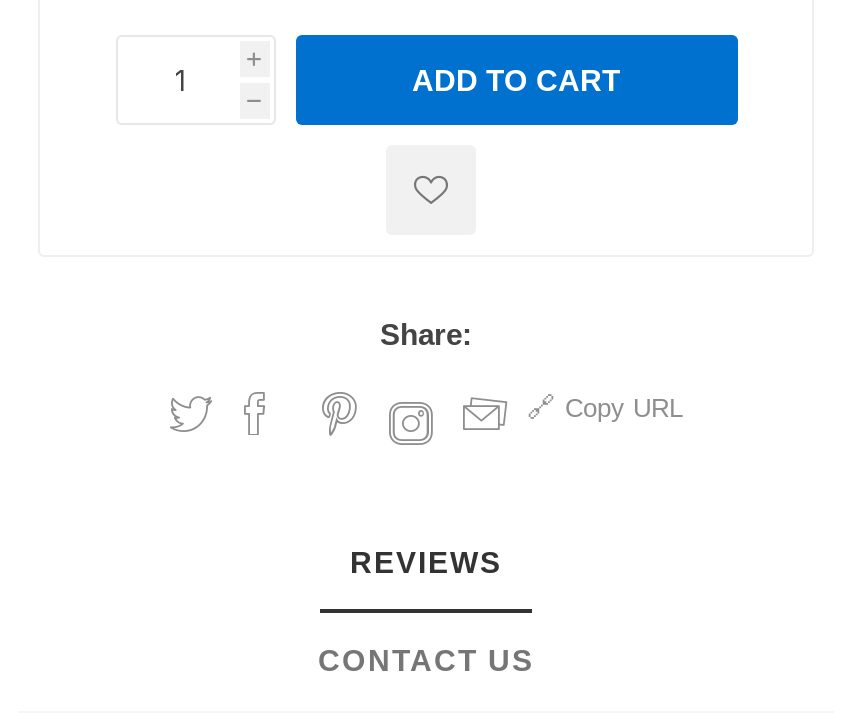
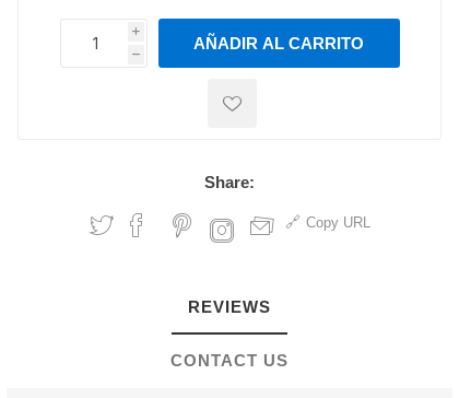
- ADD TO CART
+ AÑADIR AL CARRITO
